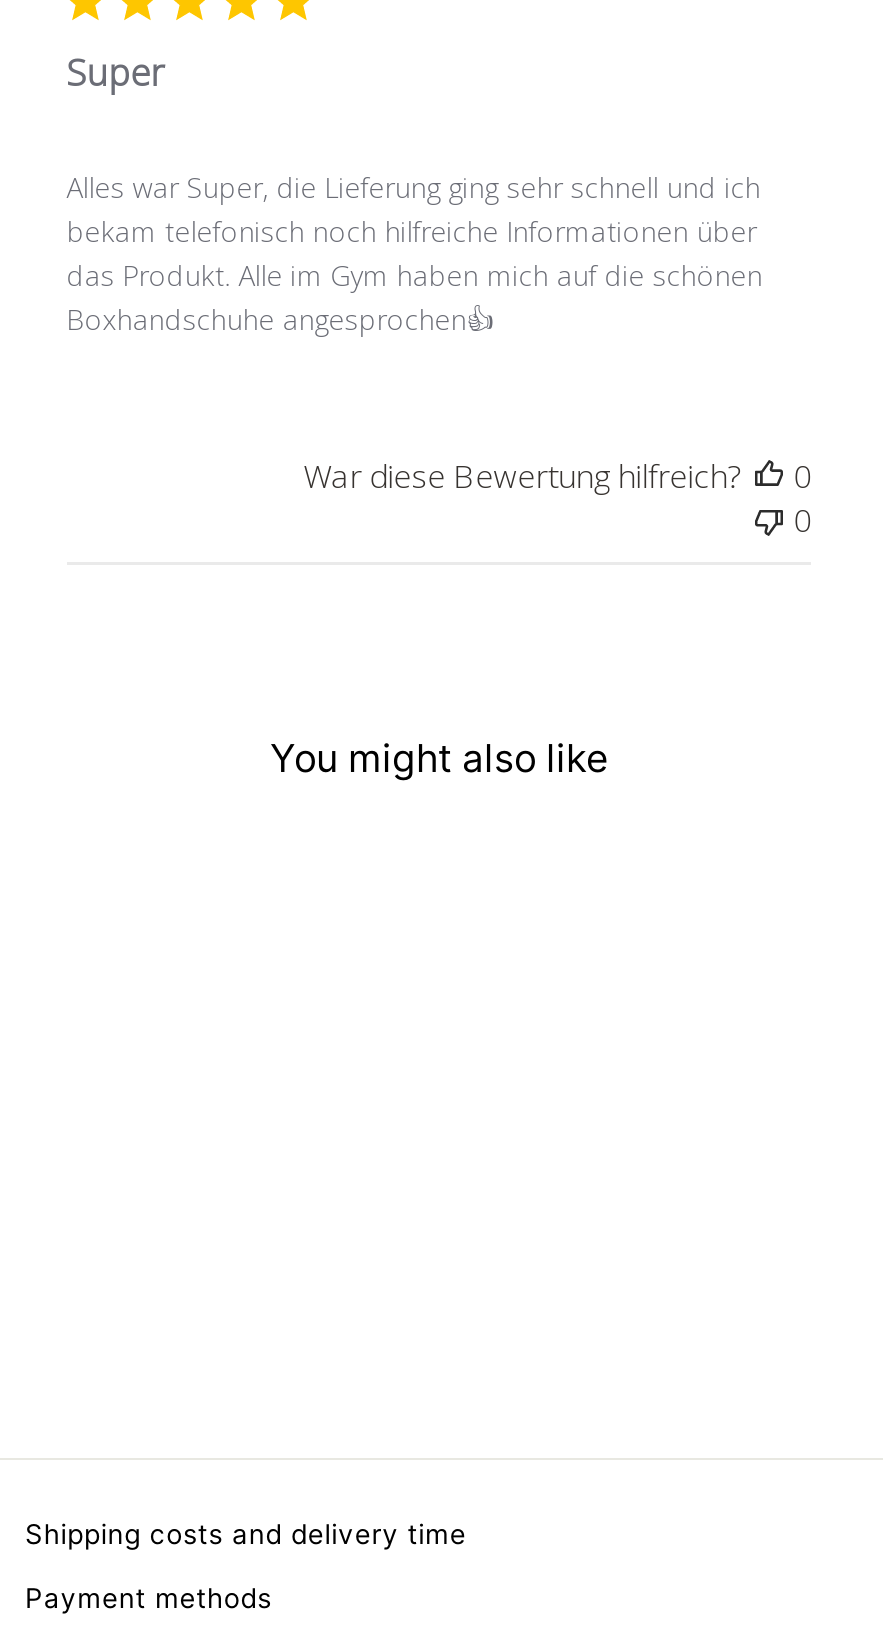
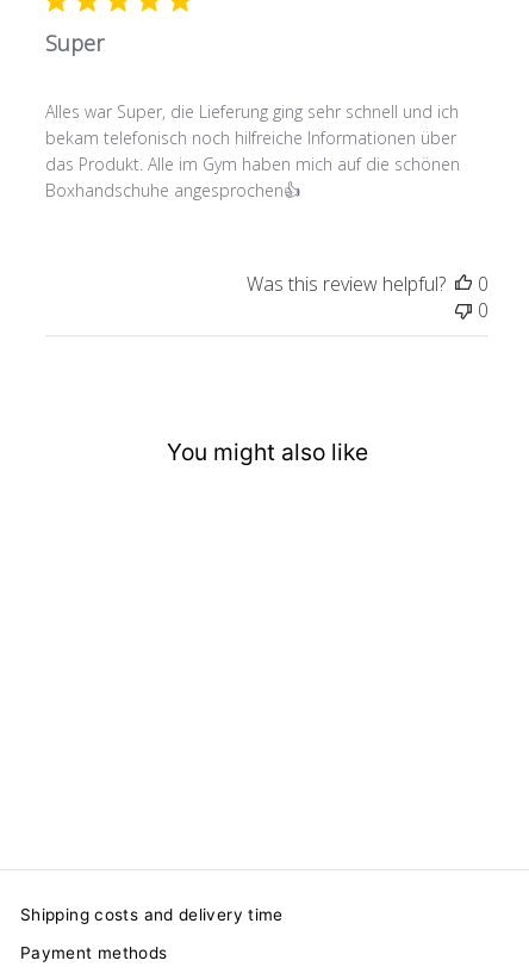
- War diese Bewertung hilfreich?
+ Was this review helpful?
